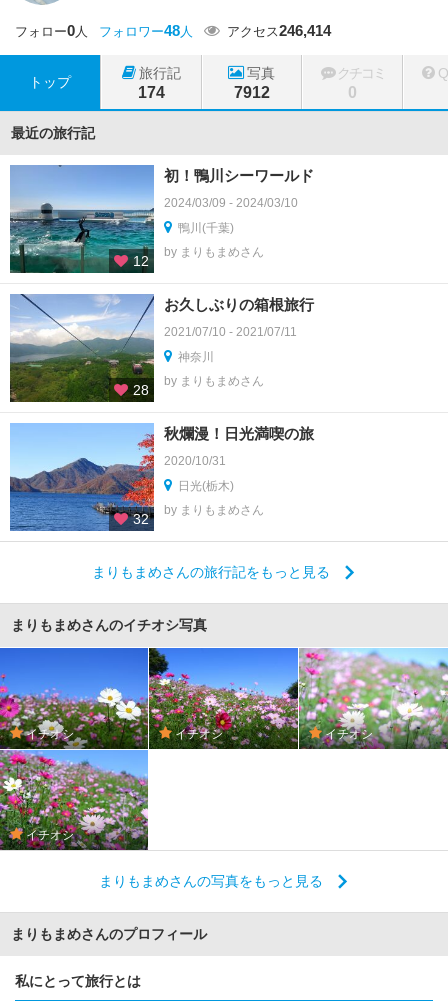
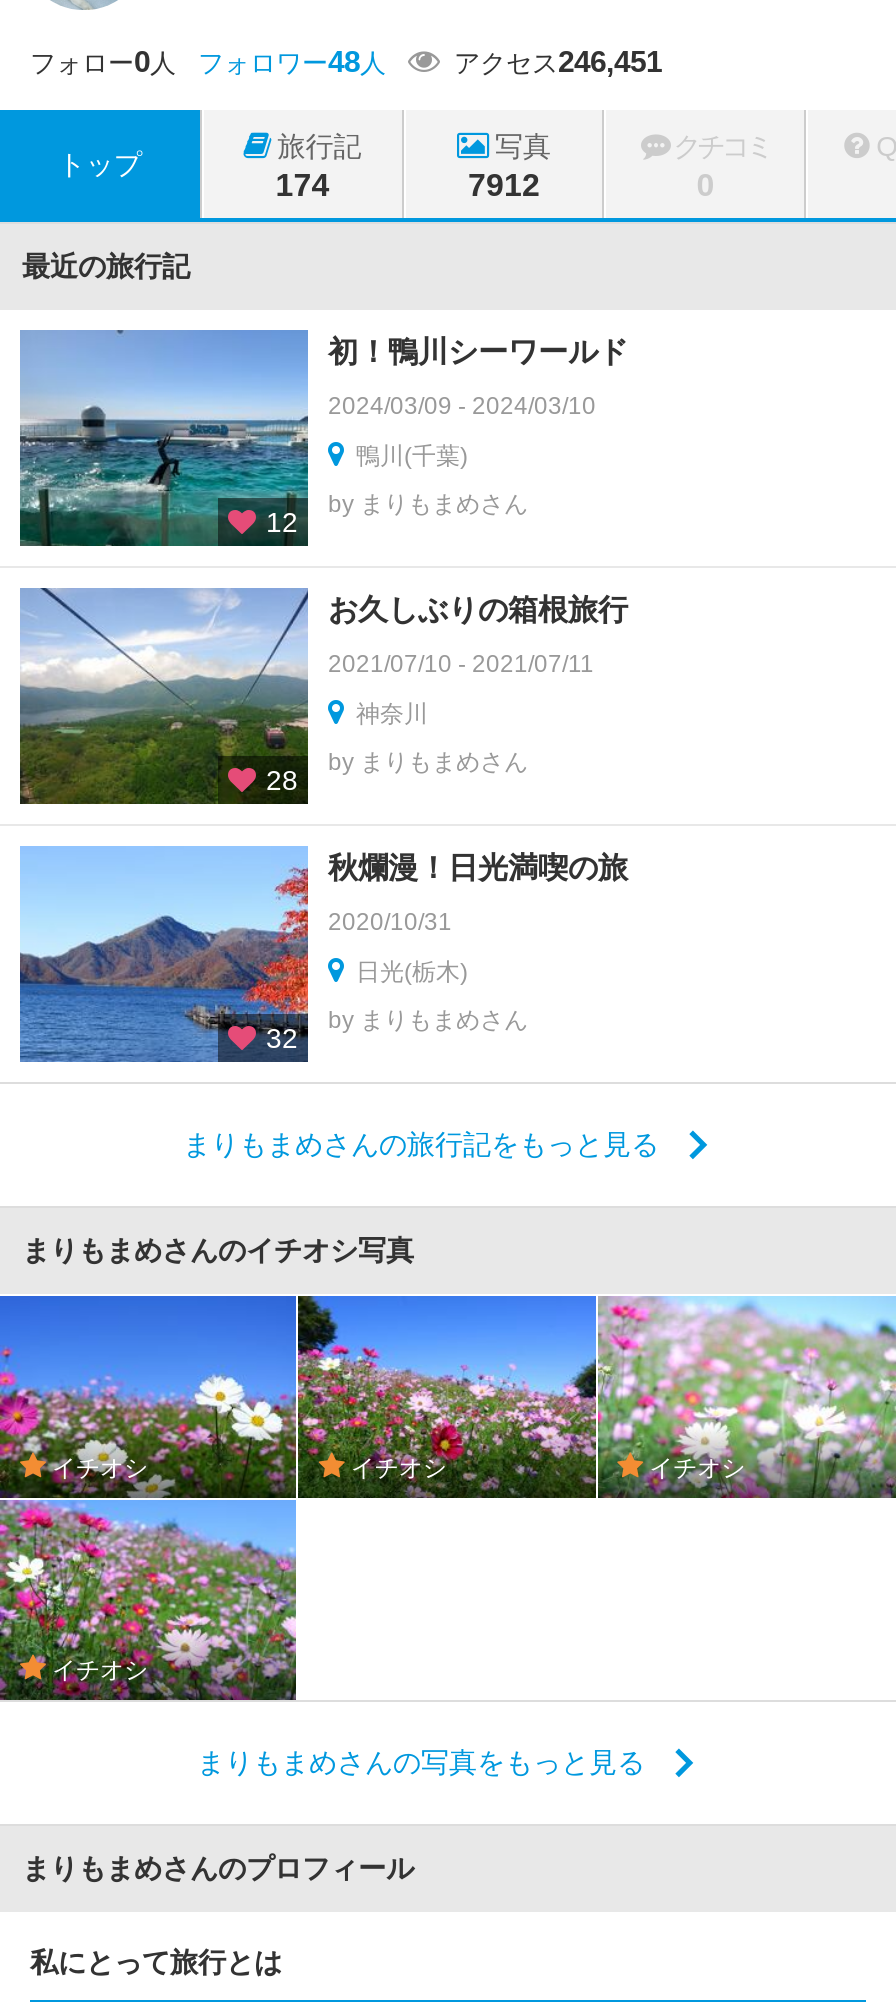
- フォロー0人 フォロワー48人 アクセス246,414
+ フォロー0人 フォロワー48人 アクセス246,451
